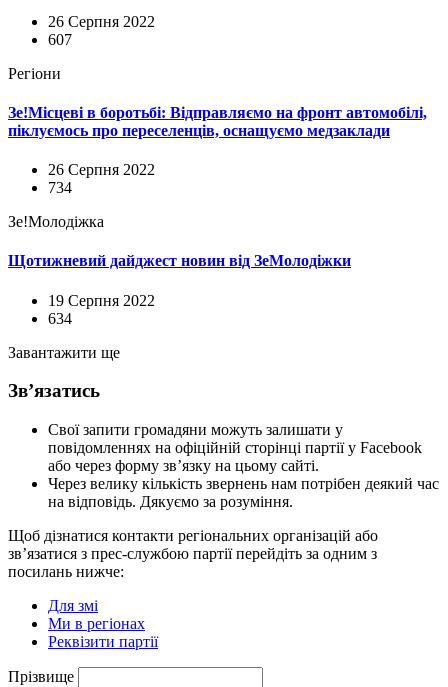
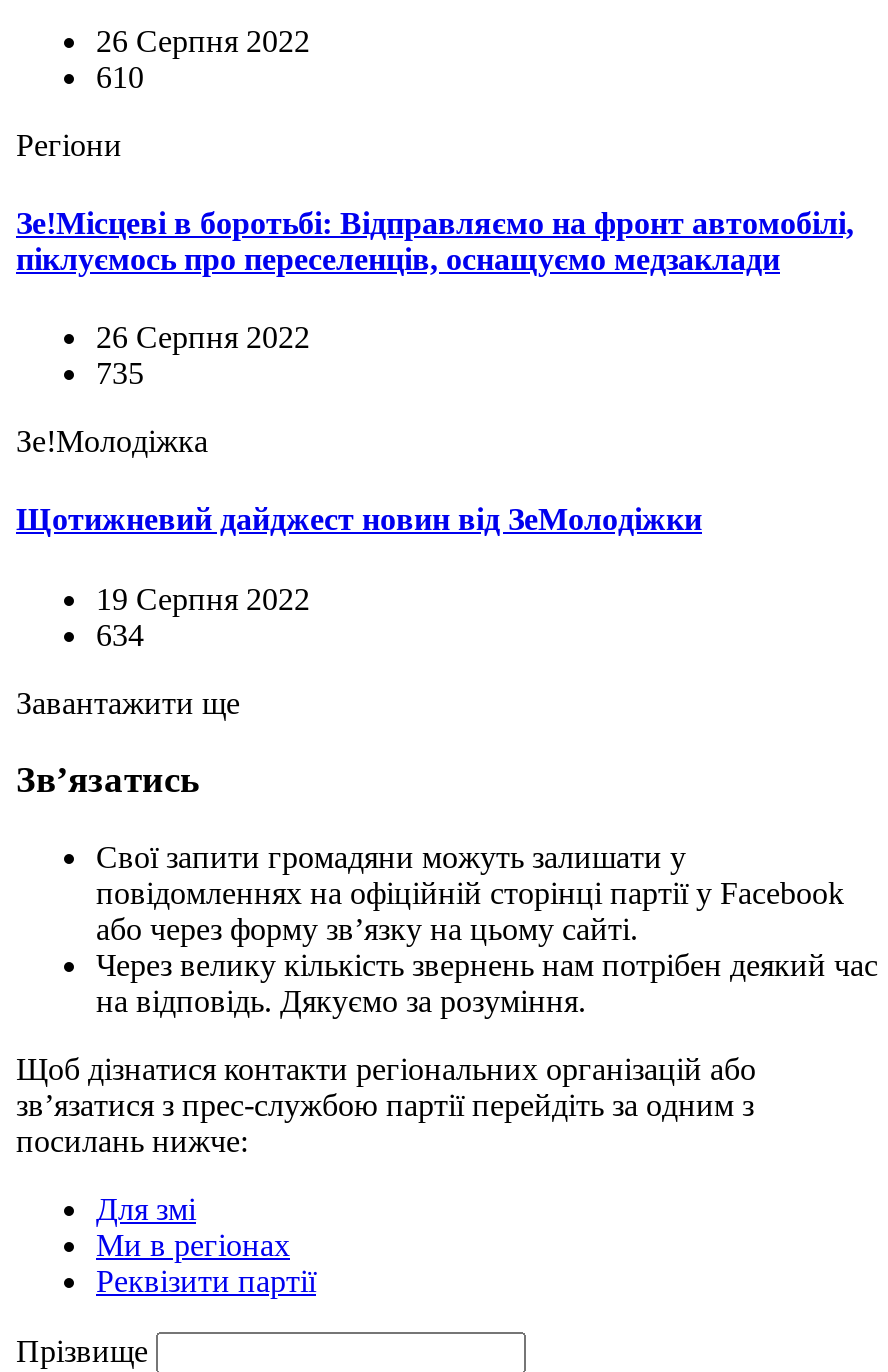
- 607
+ 610

- 734
+ 735
